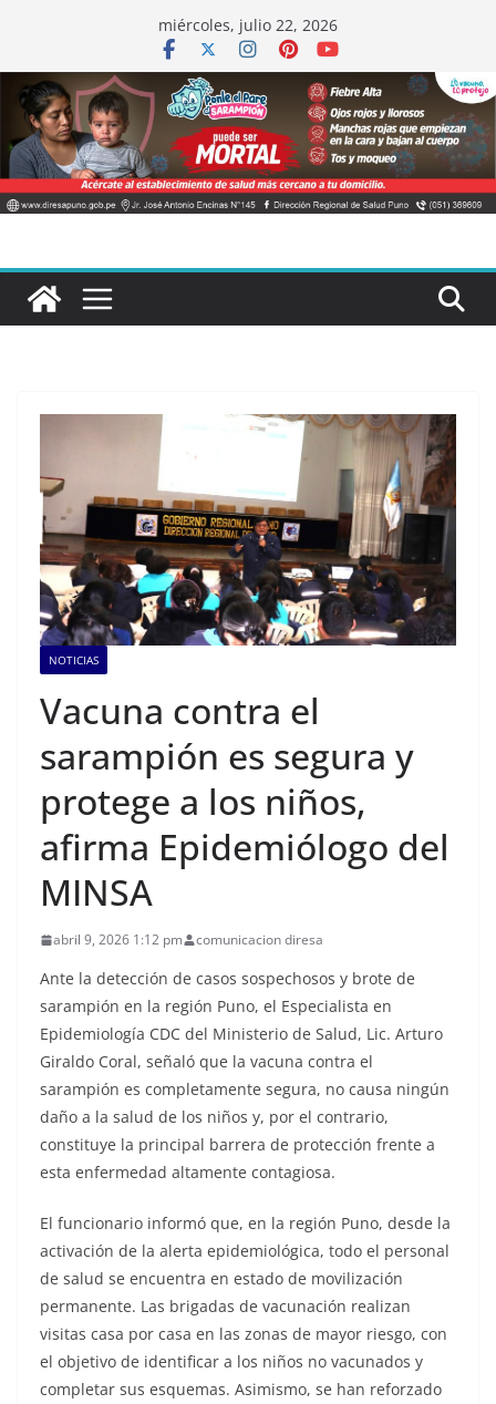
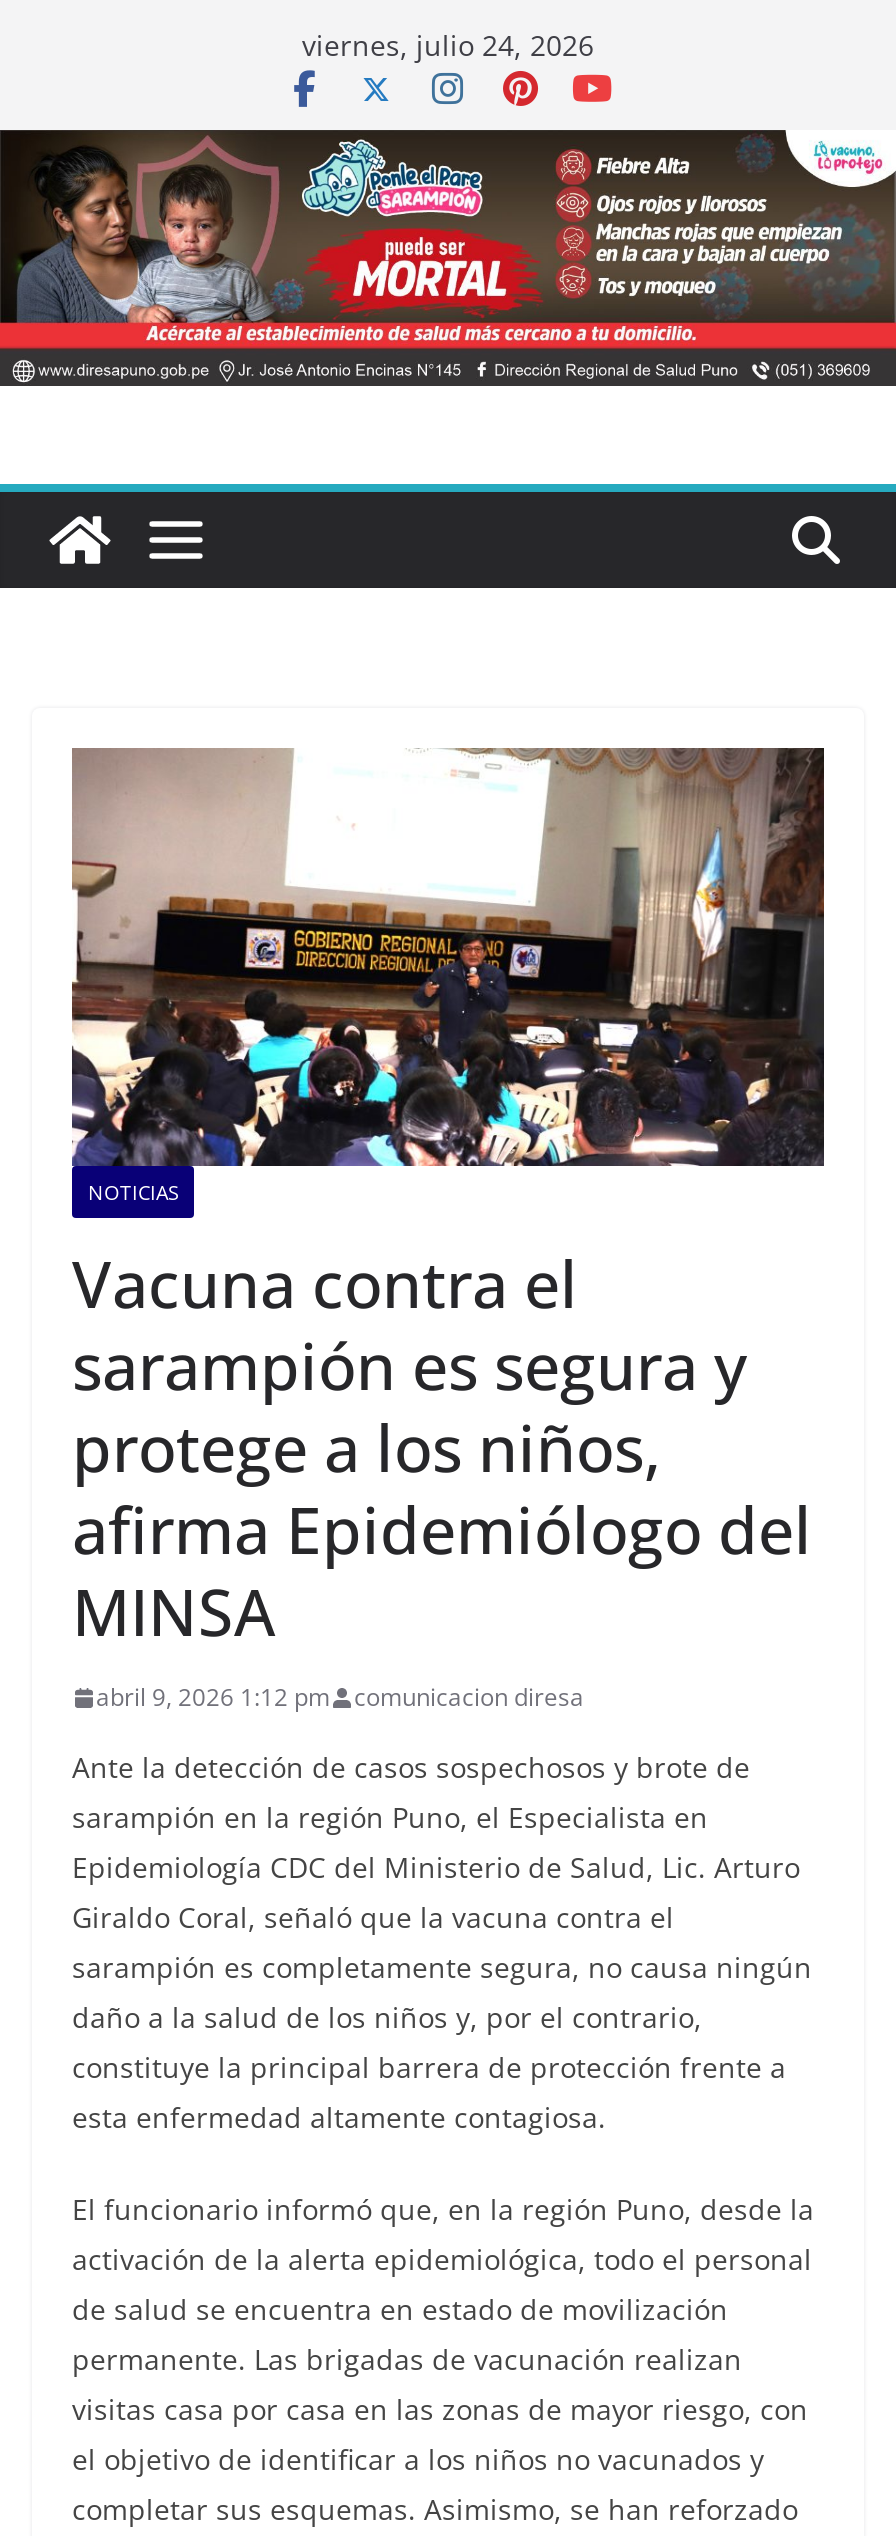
- miércoles, julio 22, 2026
+ viernes, julio 24, 2026
